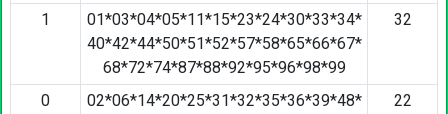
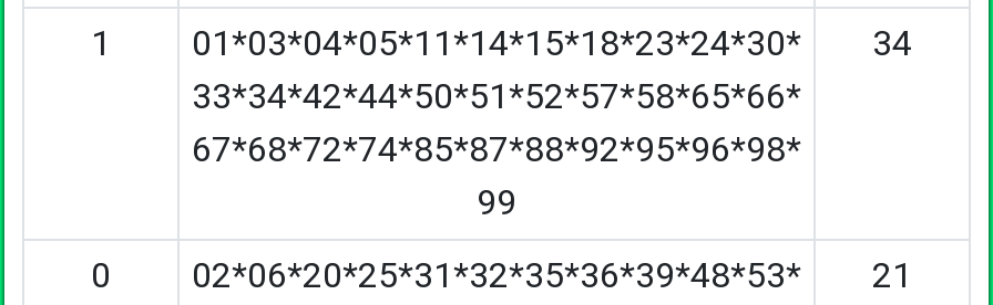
- 01*03*04*05*11*15*23*24*30*33*34*
- 40*42*44*50*51*52*57*58*65*66*67*
- 68*72*74*87*88*92*95*96*98*99
+ 01*03*04*05*11*14*15*18*23*24*30*
+ 33*34*42*44*50*51*52*57*58*65*66*
+ 67*68*72*74*85*87*88*92*95*96*98*
+ 99

- 32
+ 34

- 02*06*14*20*25*31*32*35*36*39*48*
+ 02*06*20*25*31*32*35*36*39*48*53*

- 22
+ 21
